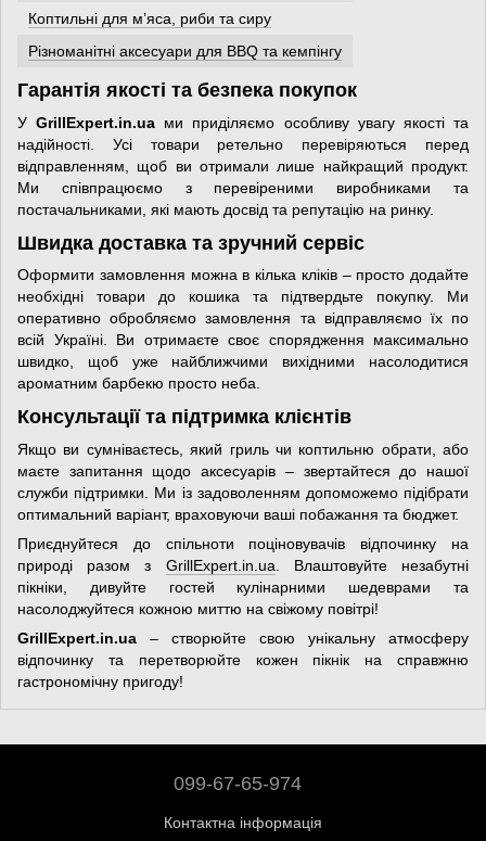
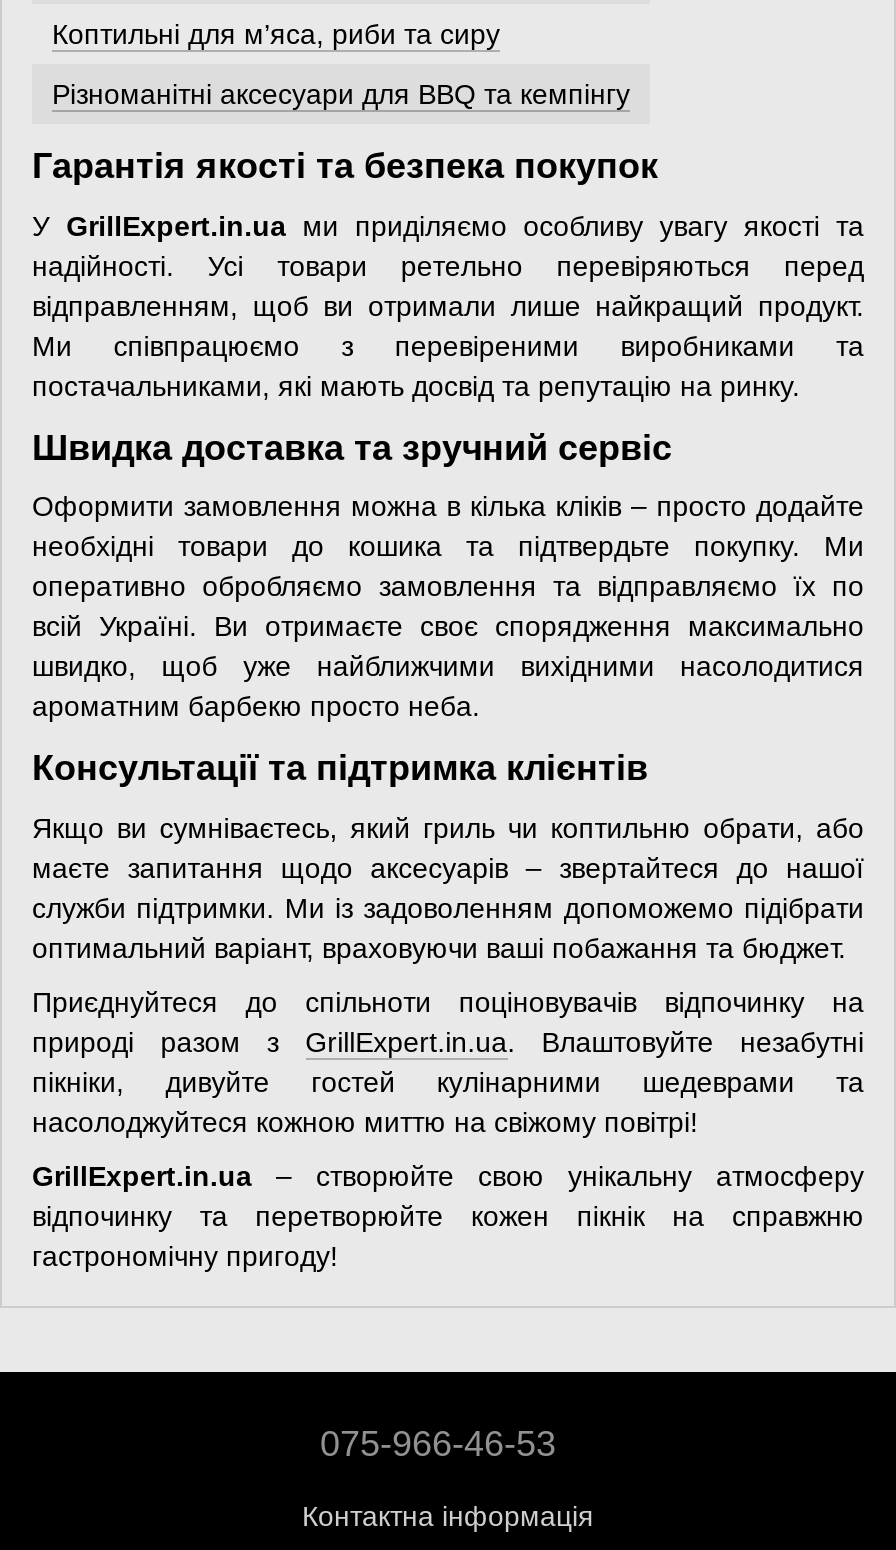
- 099-67-65-974
+ 075-966-46-53
